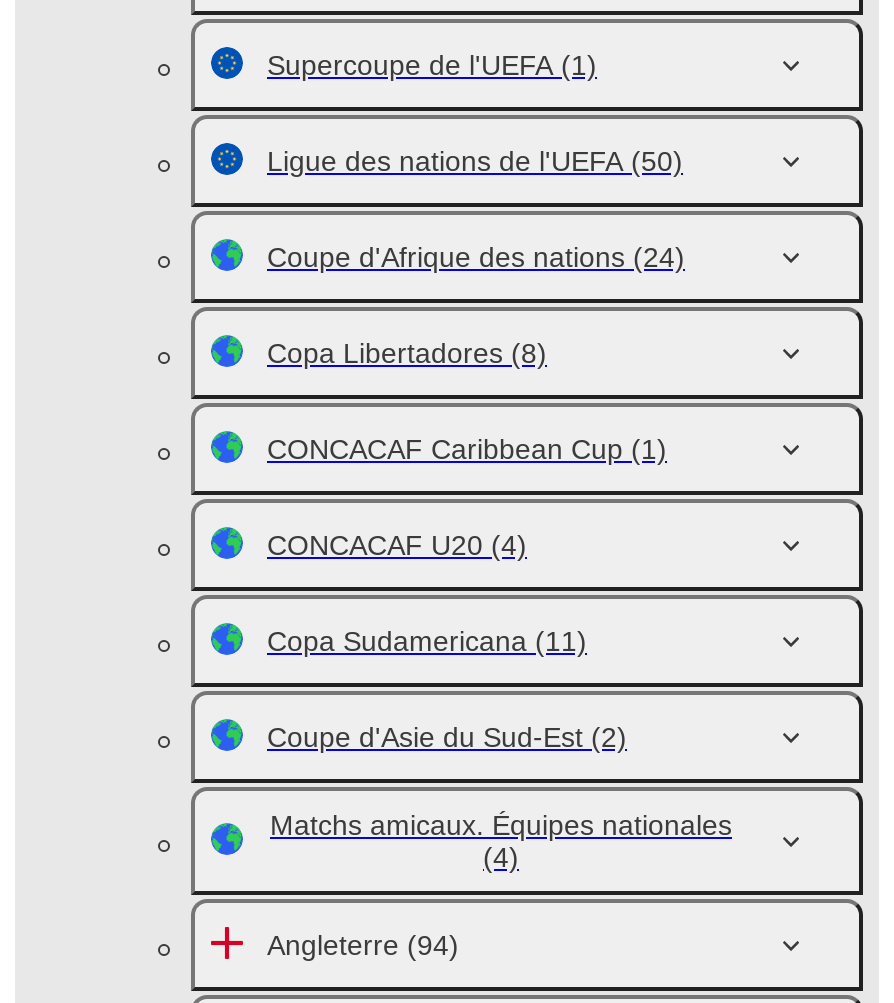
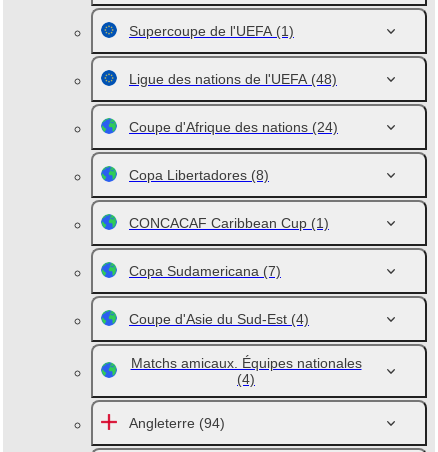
- Ligue des nations de l'UEFA (50)
+ Ligue des nations de l'UEFA (48)

- CONCACAF U20 (4)
- Copa Sudamericana (11)
- Coupe d'Asie du Sud-Est (2)
+ Copa Sudamericana (7)
+ Coupe d'Asie du Sud-Est (4)
